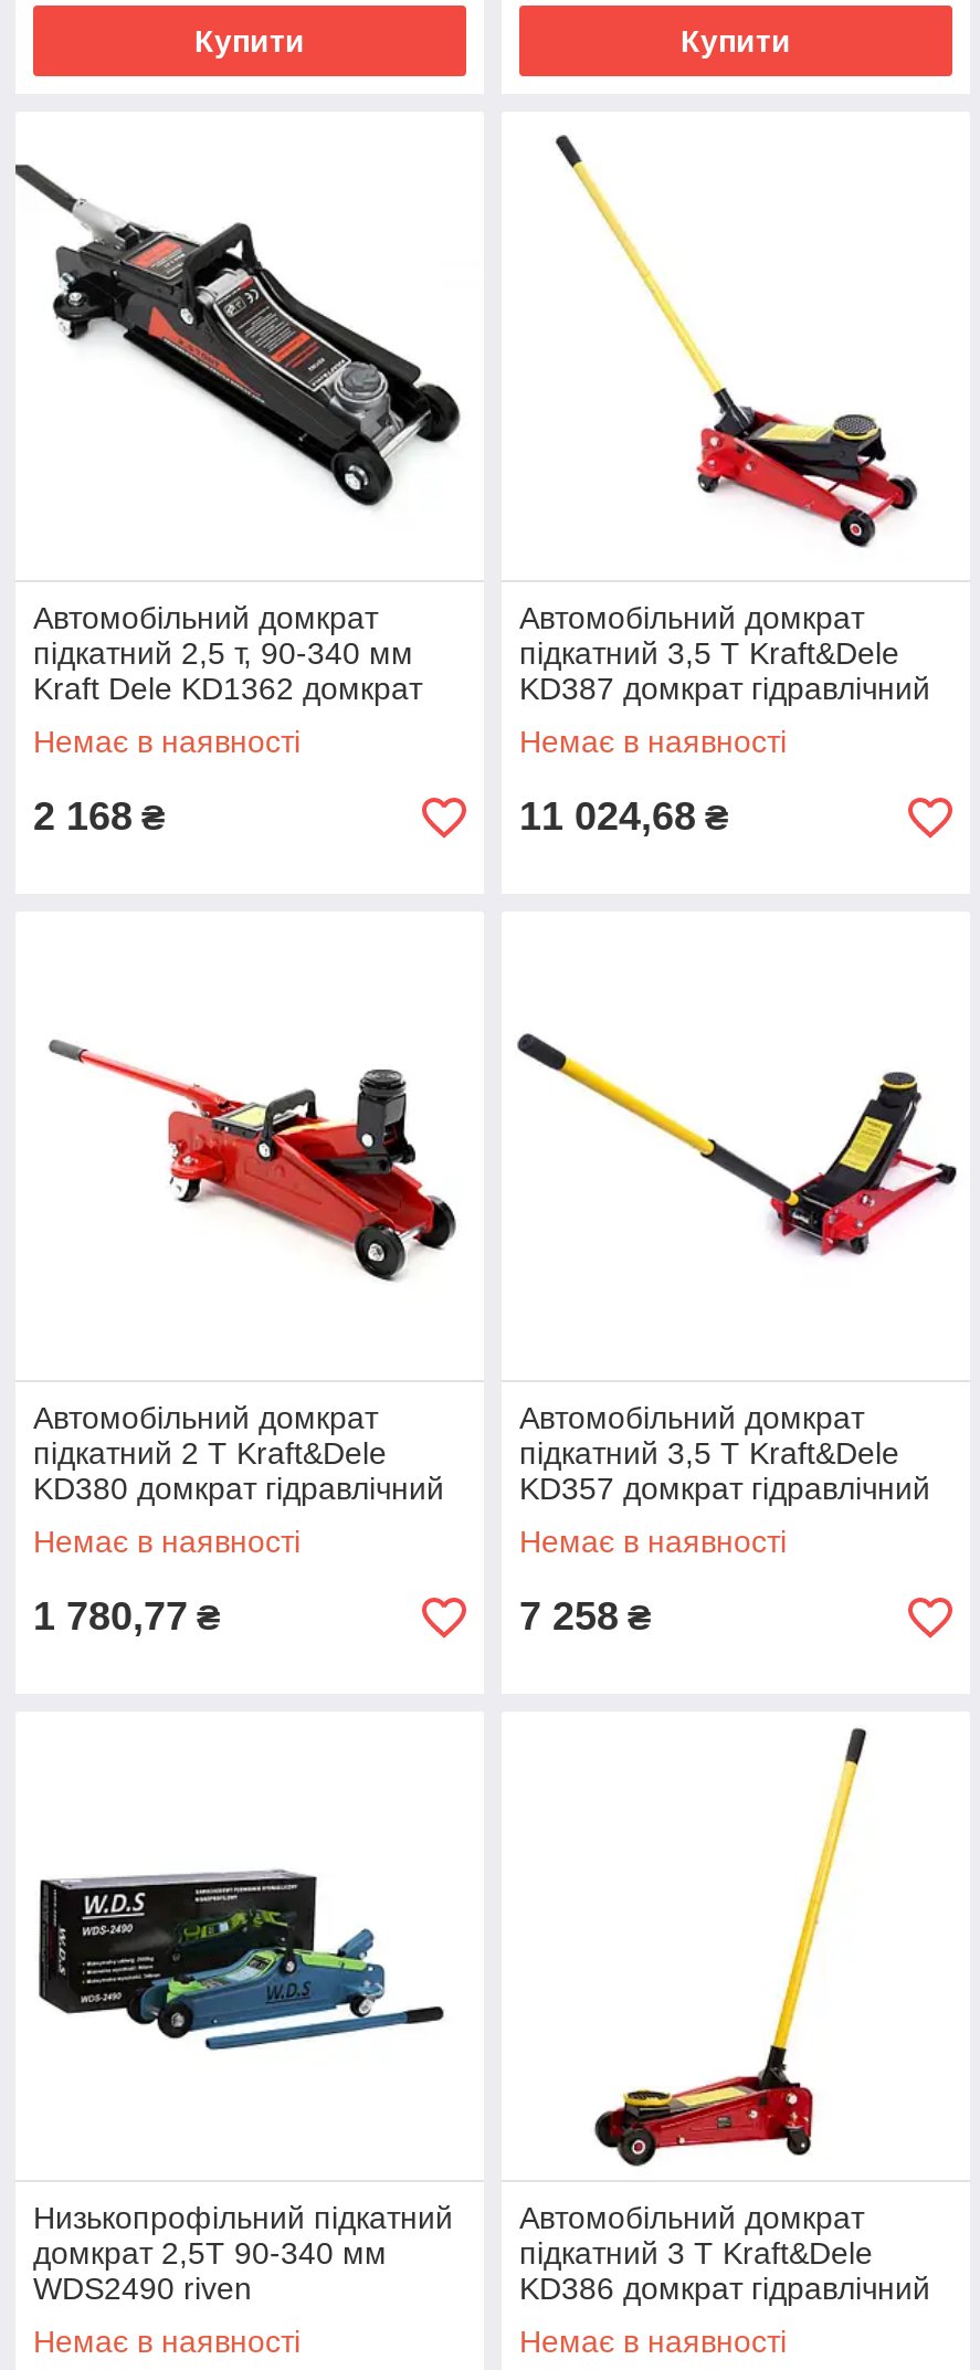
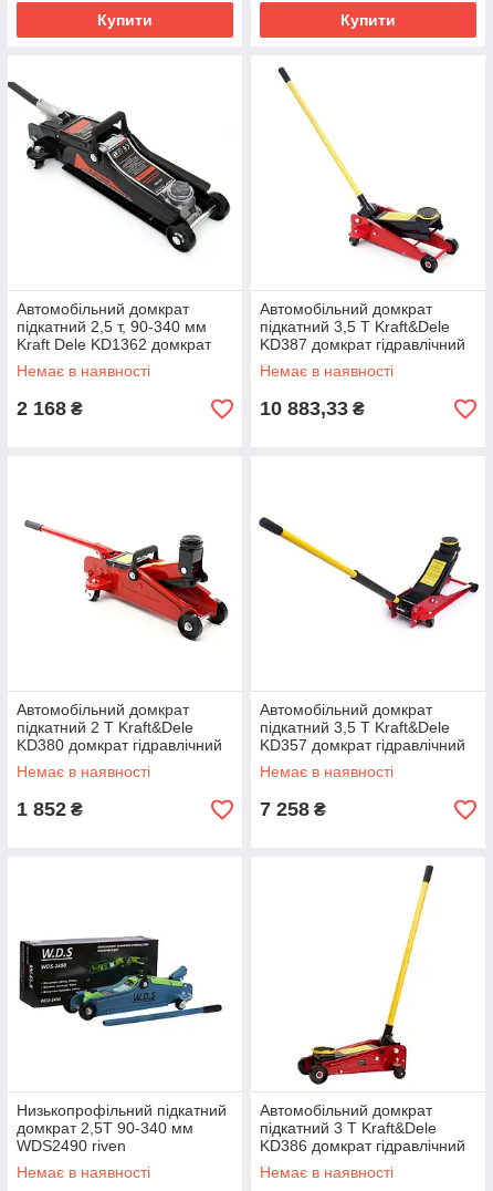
- 11 024,68 ₴
+ 10 883,33 ₴

- 1 780,77 ₴
+ 1 852 ₴
